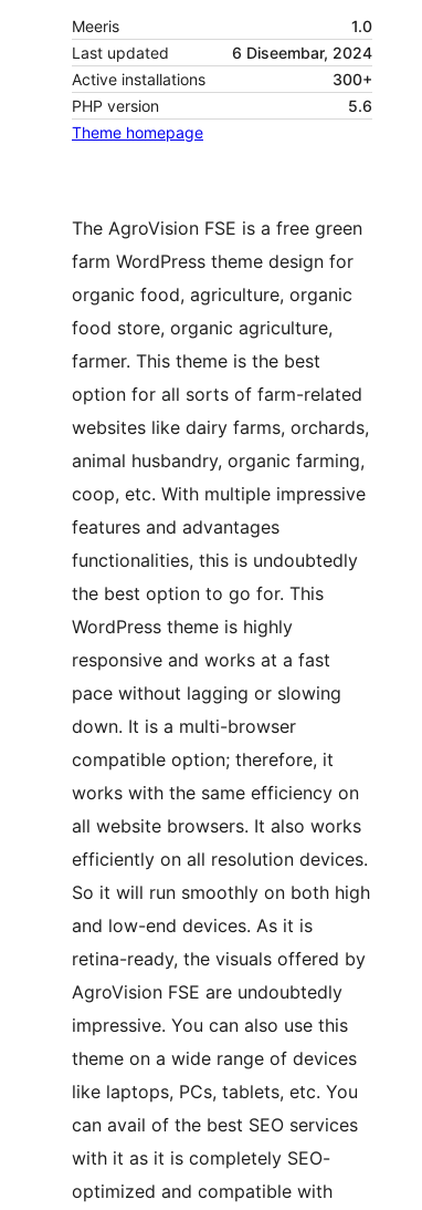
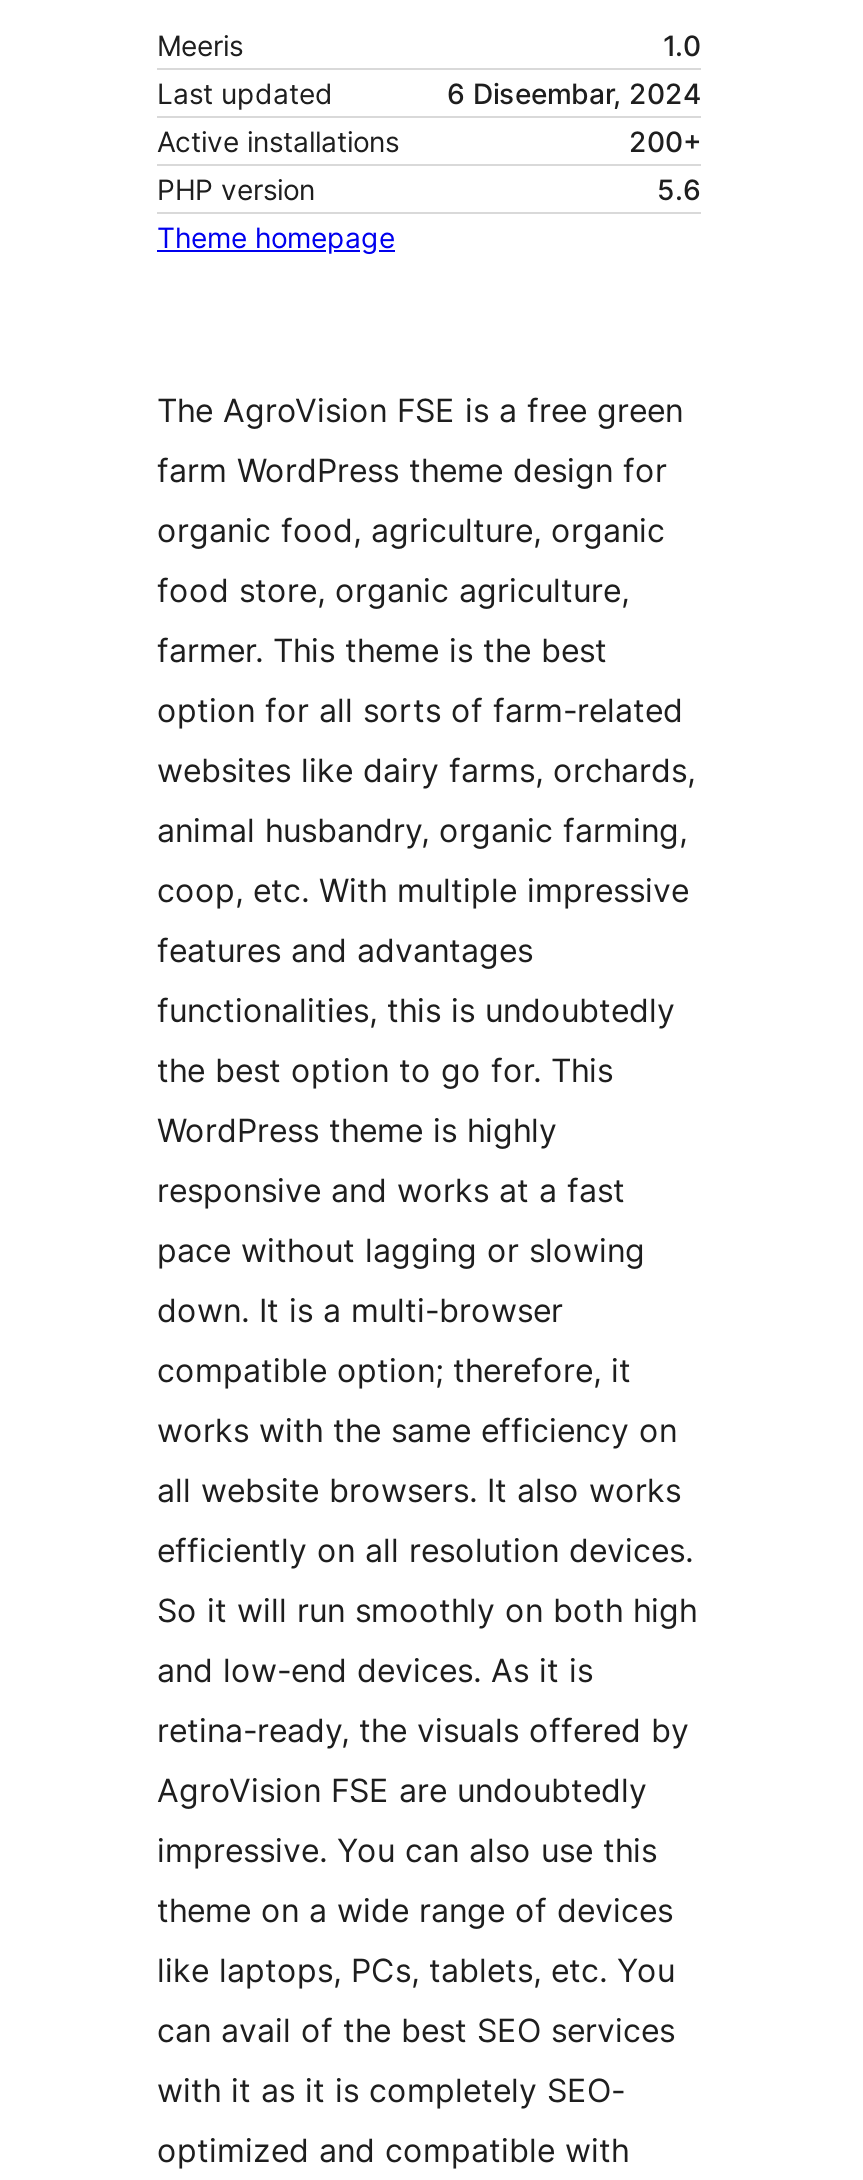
- 300+
+ 200+
